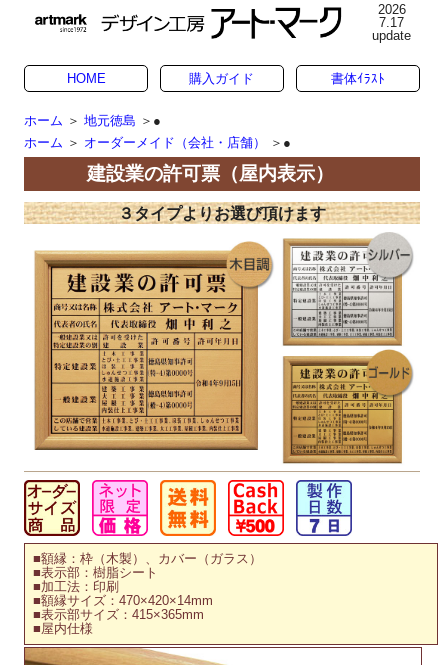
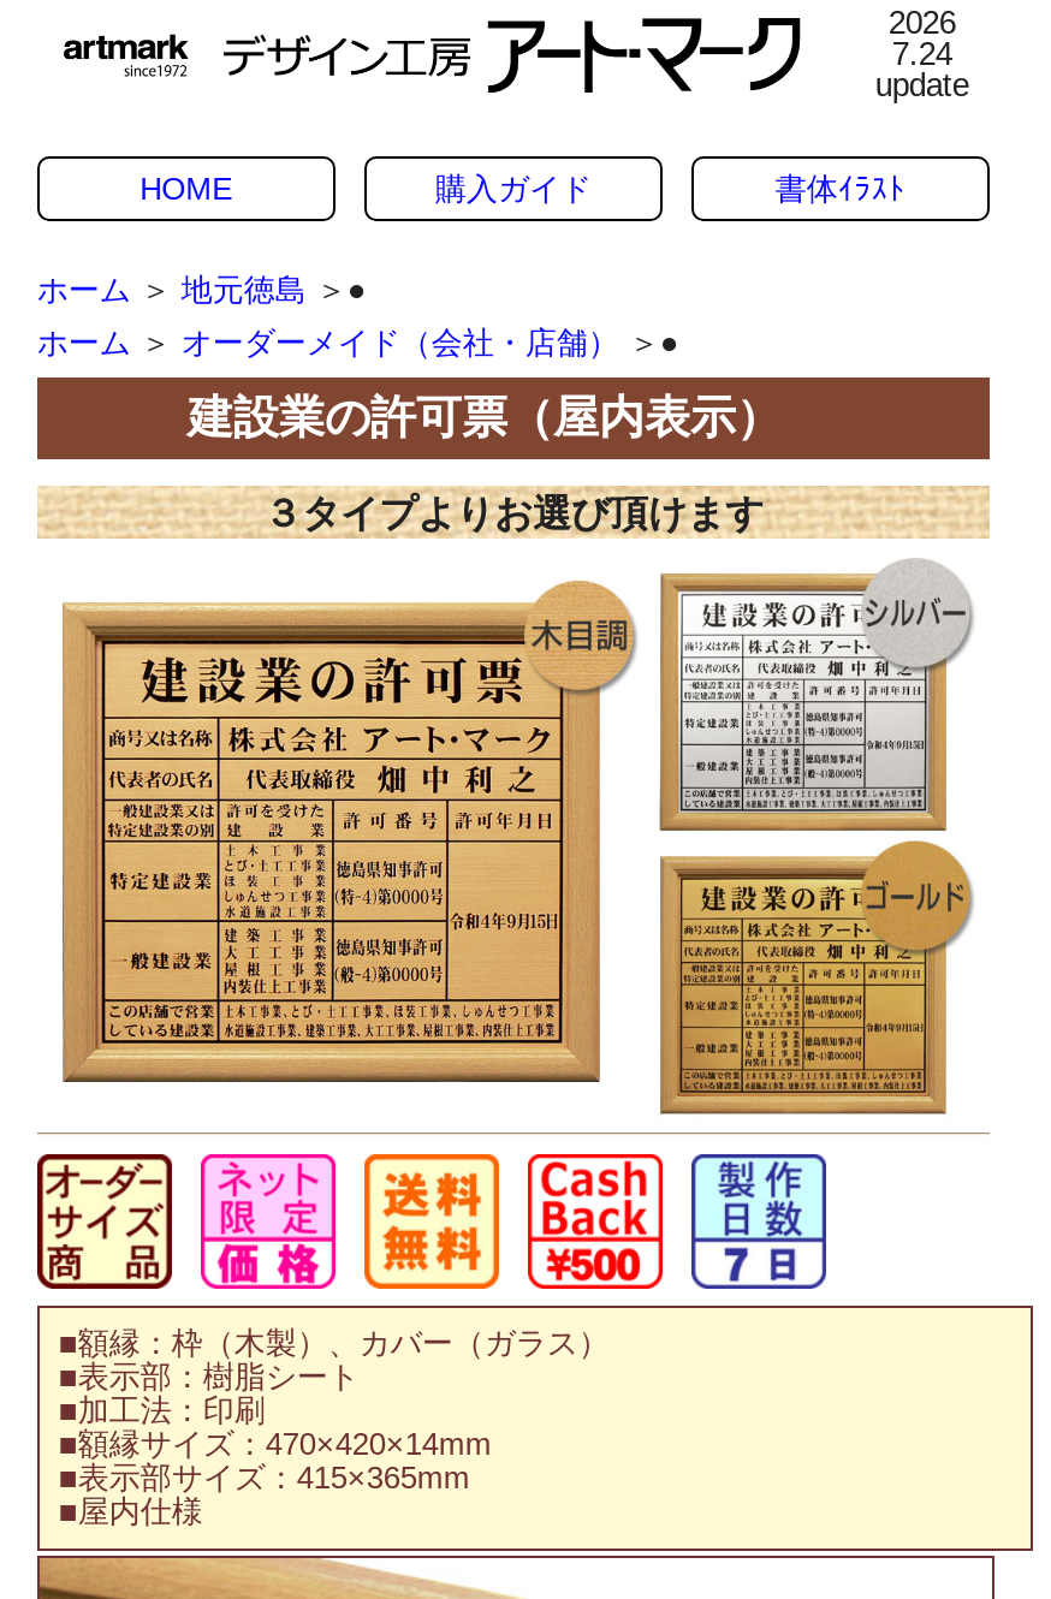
- 7.17
+ 7.24
